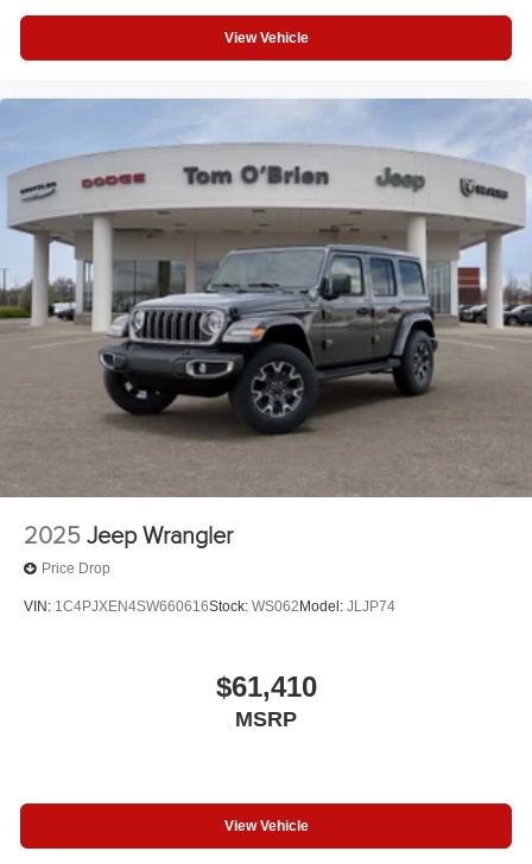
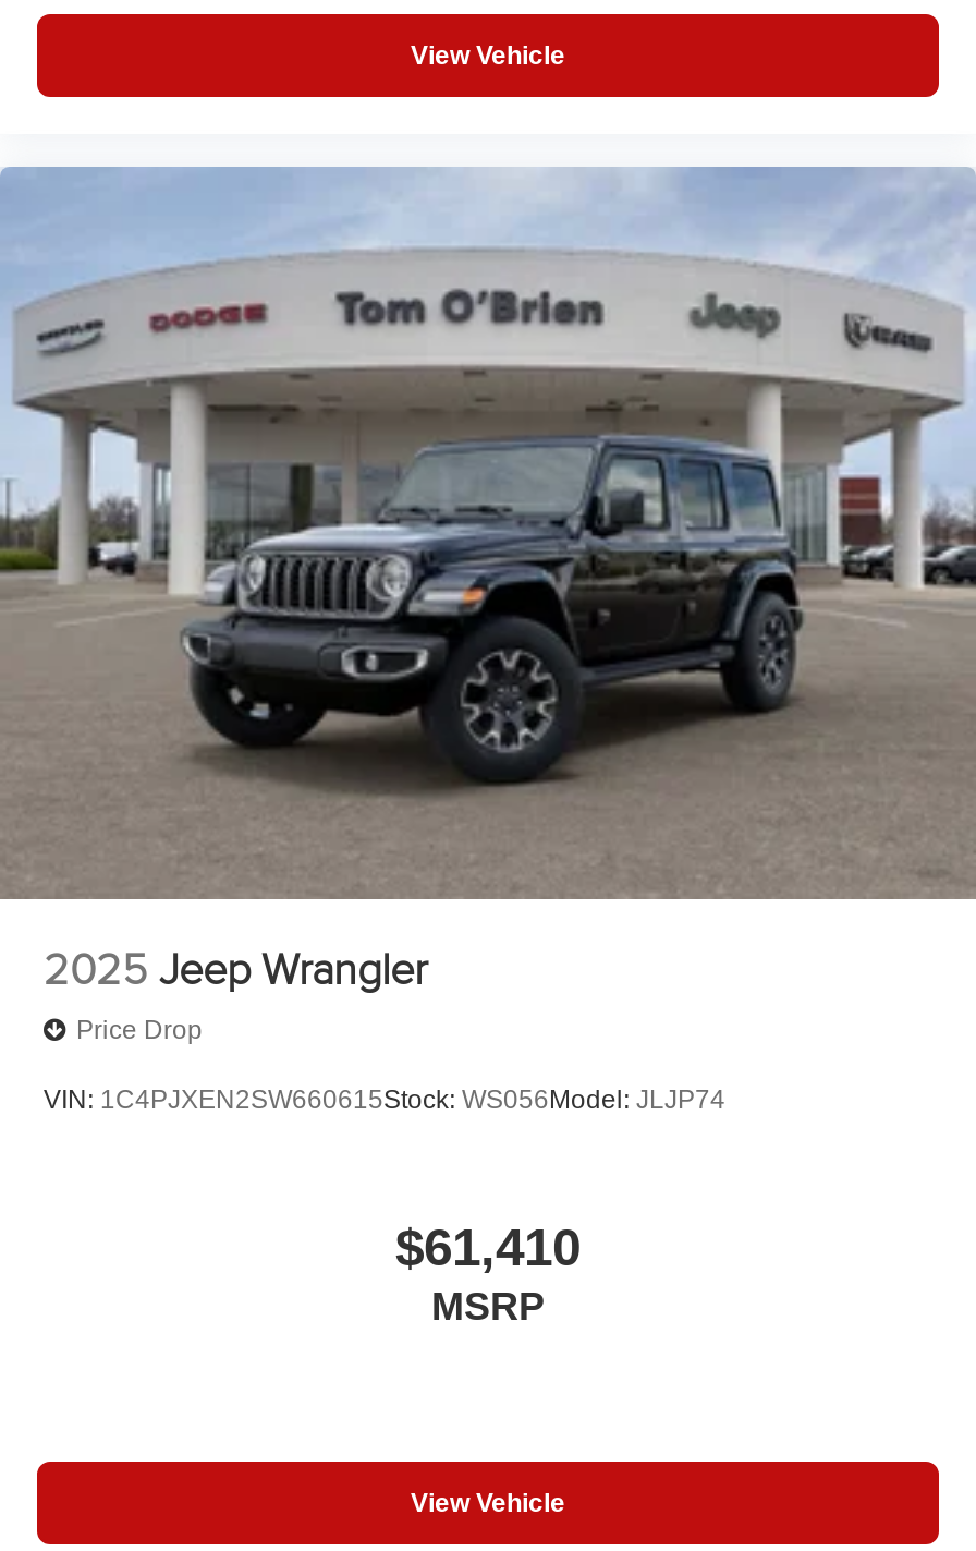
- [image]
+ [image]

- VIN: 1C4PJXEN4SW660616Stock: WS062Model: JLJP74
+ VIN: 1C4PJXEN2SW660615Stock: WS056Model: JLJP74
